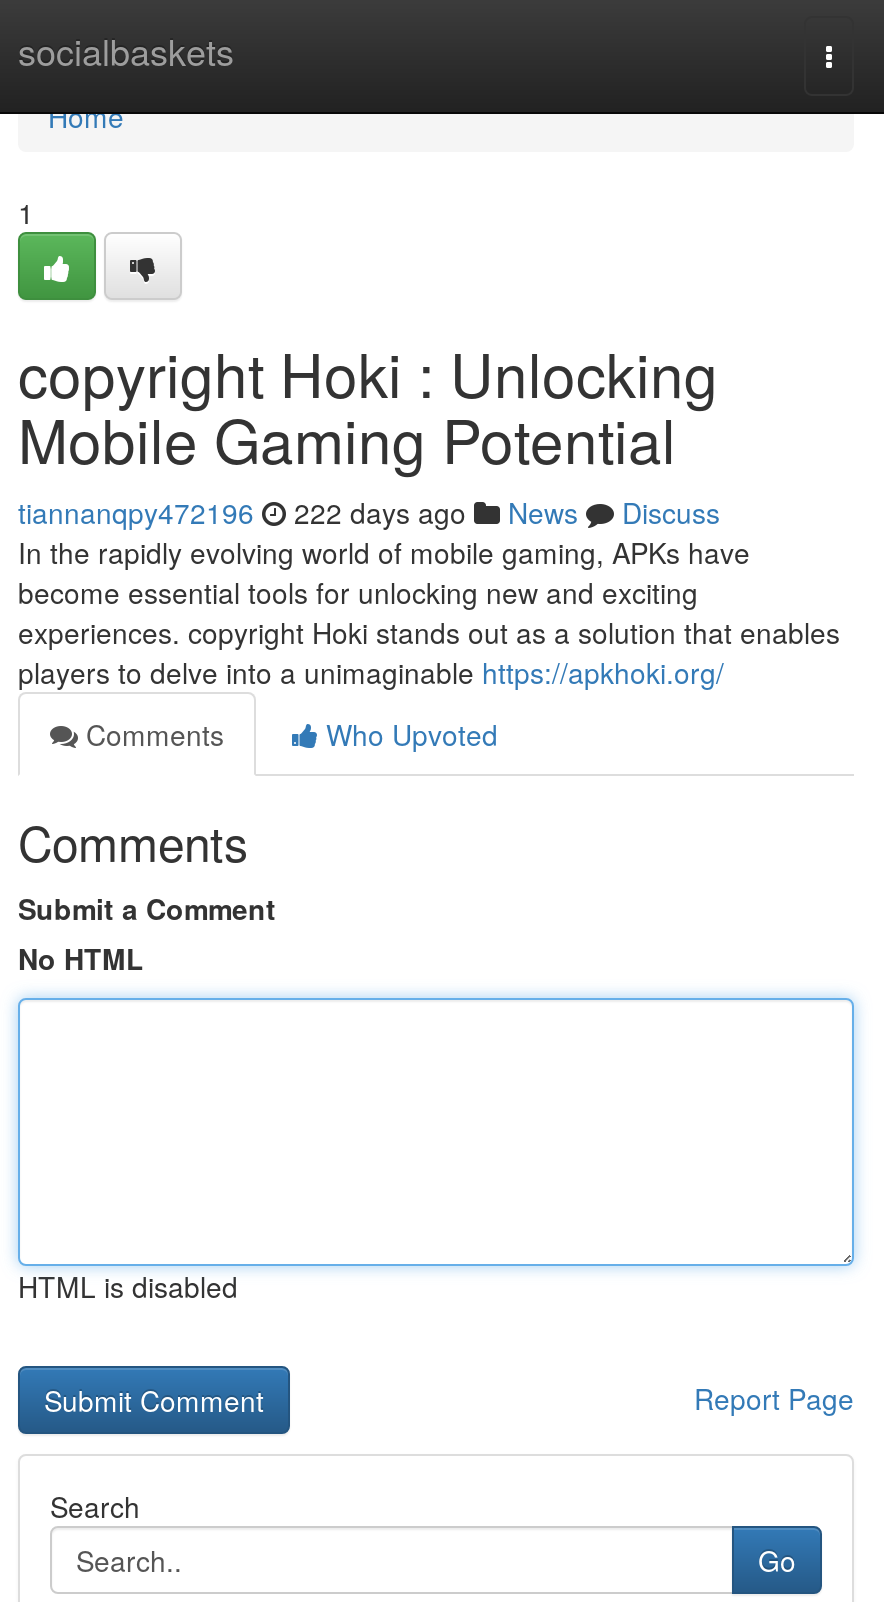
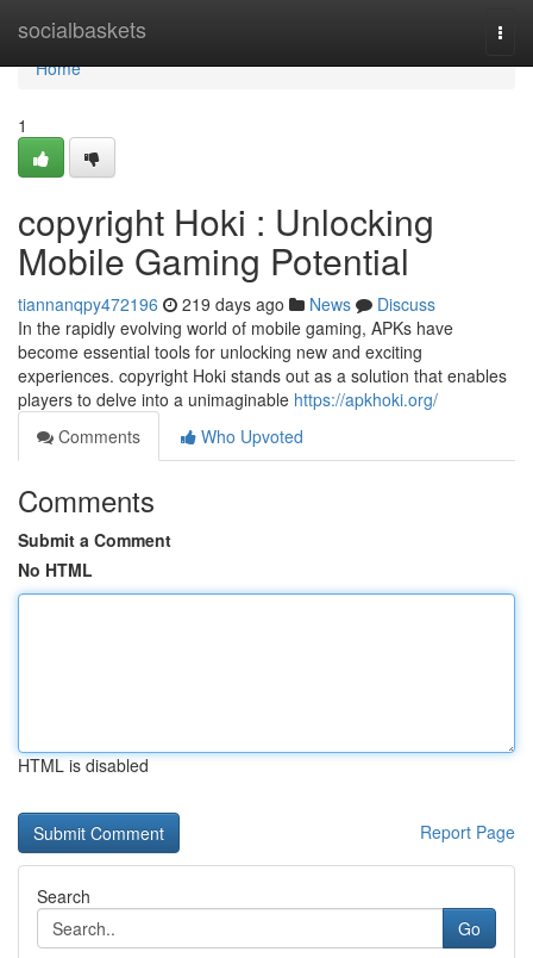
- tiannanqpy472196 222 days ago News Discuss
+ tiannanqpy472196 219 days ago News Discuss
